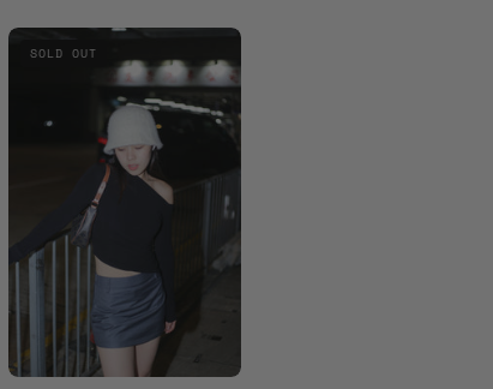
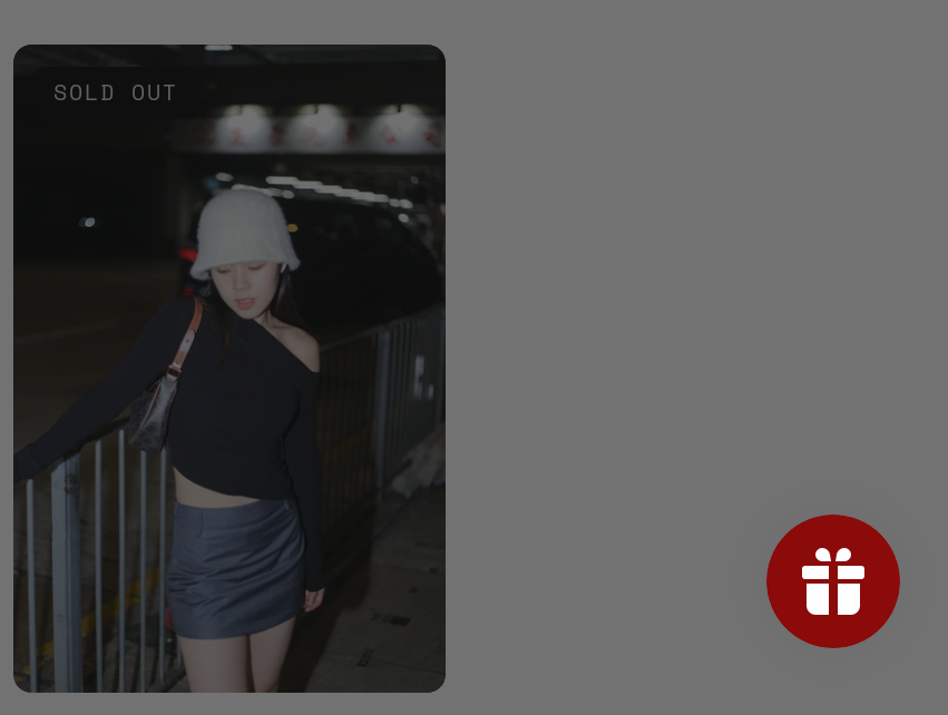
+ [image]
